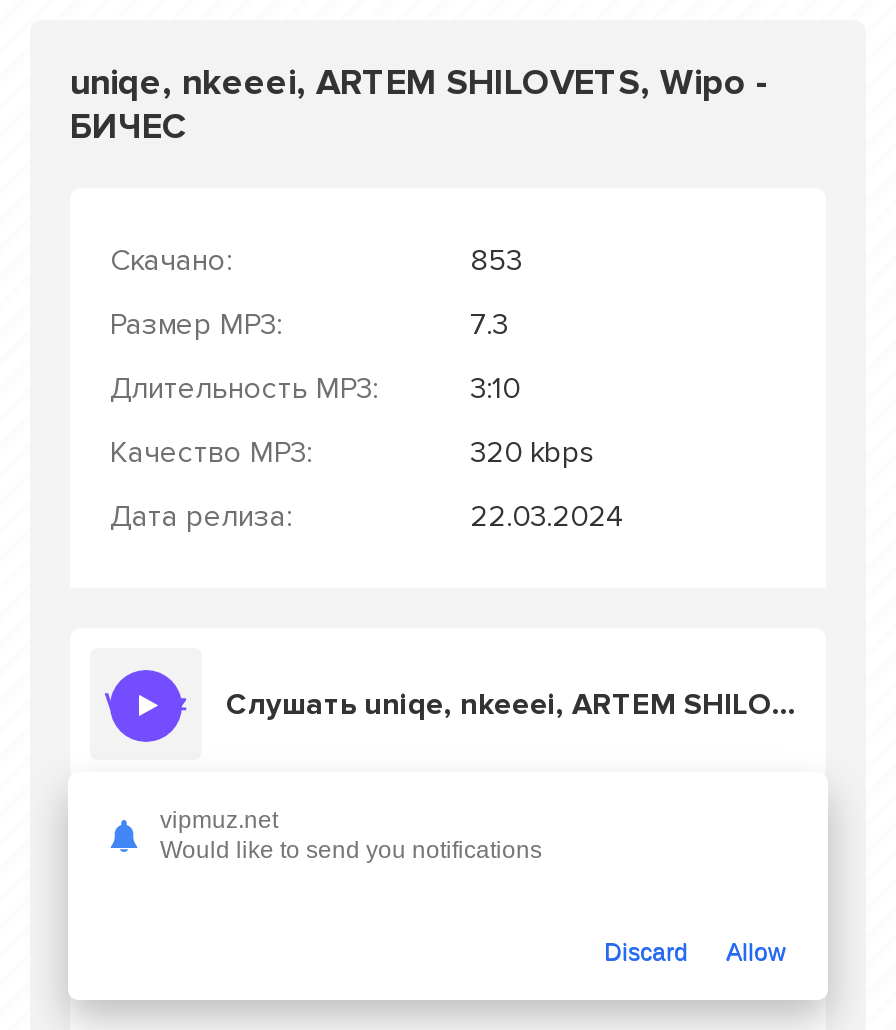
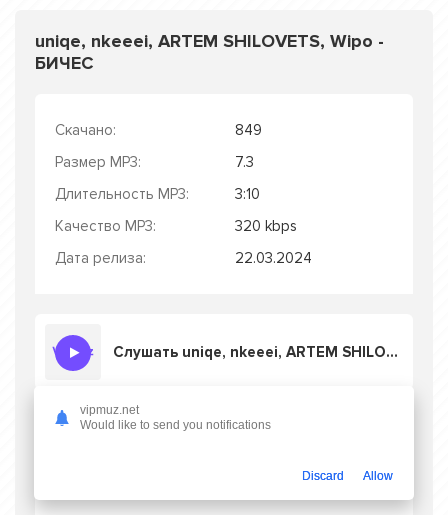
- 853
+ 849
